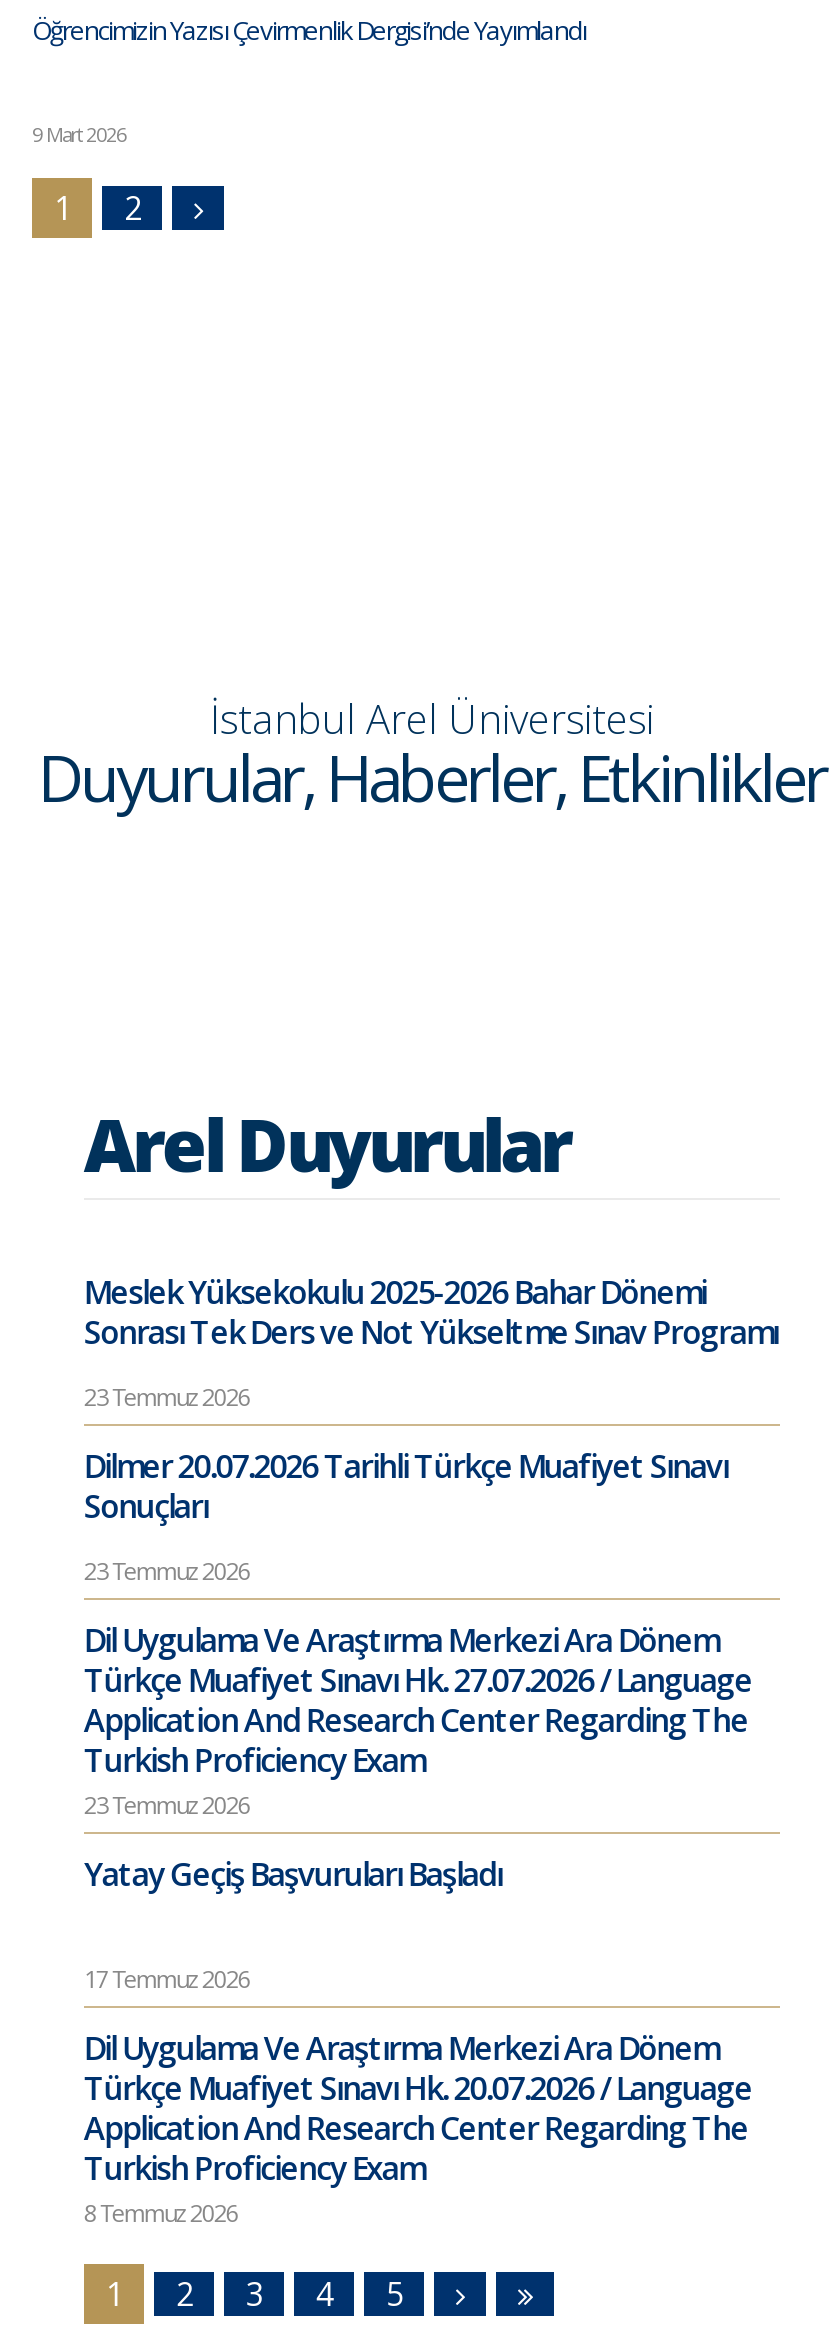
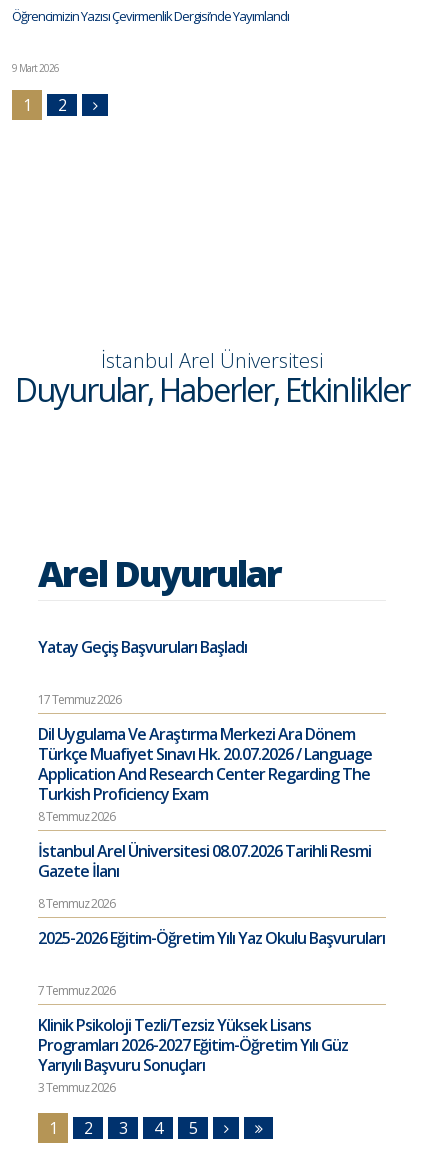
- Meslek Yüksekokulu 2025-2026 Bahar Dönemi
- Sonrası Tek Ders ve Not Yükseltme Sınav Programı
- 23 Temmuz 2026
- Dilmer 20.07.2026 Tarihli Türkçe Muafiyet Sınavı
- Sonuçları
- 23 Temmuz 2026
- Dil Uygulama Ve Araştırma Merkezi Ara Dönem
- Türkçe Muafiyet Sınavı Hk. 27.07.2026 / Language
- Application And Research Center Regarding The
- Turkish Proficiency Exam
- 23 Temmuz 2026

moved up: Yatay Geçiş Başvuruları Başladı | 17 Temmuz 2026 | Dil Uygulama Ve Araştırma Merkezi Ara Dönem | Türkçe Muafiyet Sınavı Hk. 20.07.2026 / Language | Application And Research Center Regarding The | Turkish Proficiency Exam | 8 Temmuz 2026

+ İstanbul Arel Üniversitesi 08.07.2026 Tarihli Resmi
+ Gazete İlanı
+ 8 Temmuz 2026
+ 2025-2026 Eğitim-Öğretim Yılı Yaz Okulu Başvuruları
+ 7 Temmuz 2026
+ Klinik Psikoloji Tezli/Tezsiz Yüksek Lisans
+ Programları 2026-2027 Eğitim-Öğretim Yılı Güz
+ Yarıyılı Başvuru Sonuçları
+ 3 Temmuz 2026
